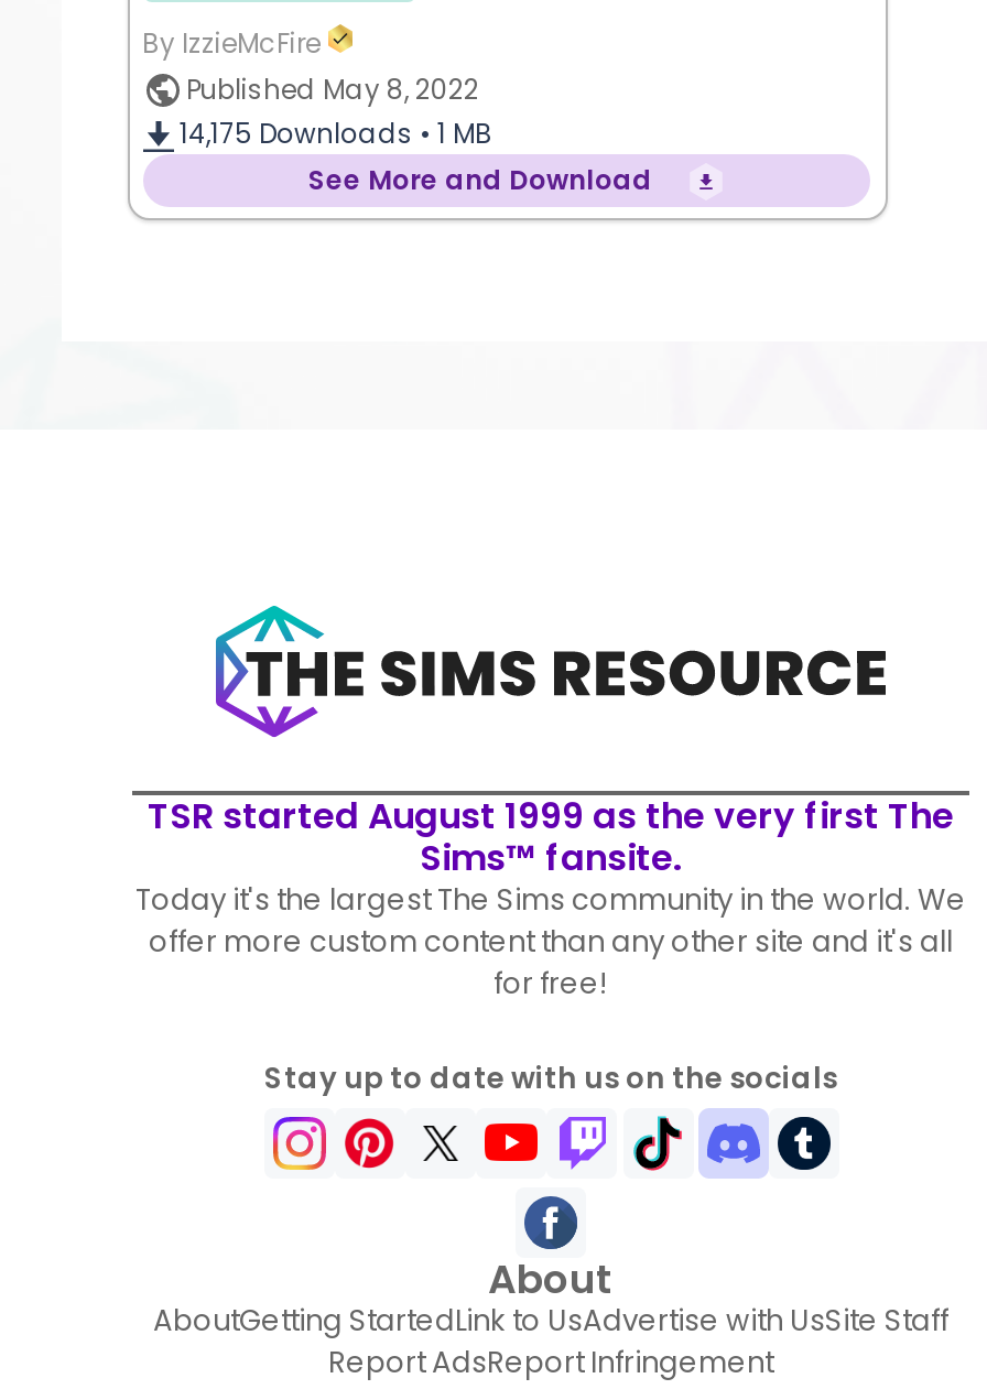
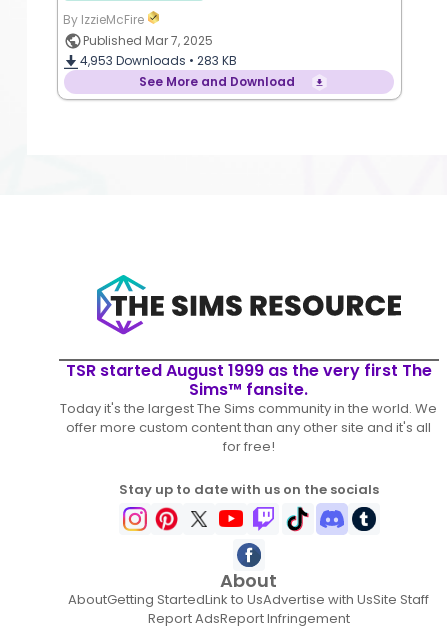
- Published May 8, 2022
+ Published Mar 7, 2025

- 14,175 Downloads • 1 MB
+ 4,953 Downloads • 283 KB
